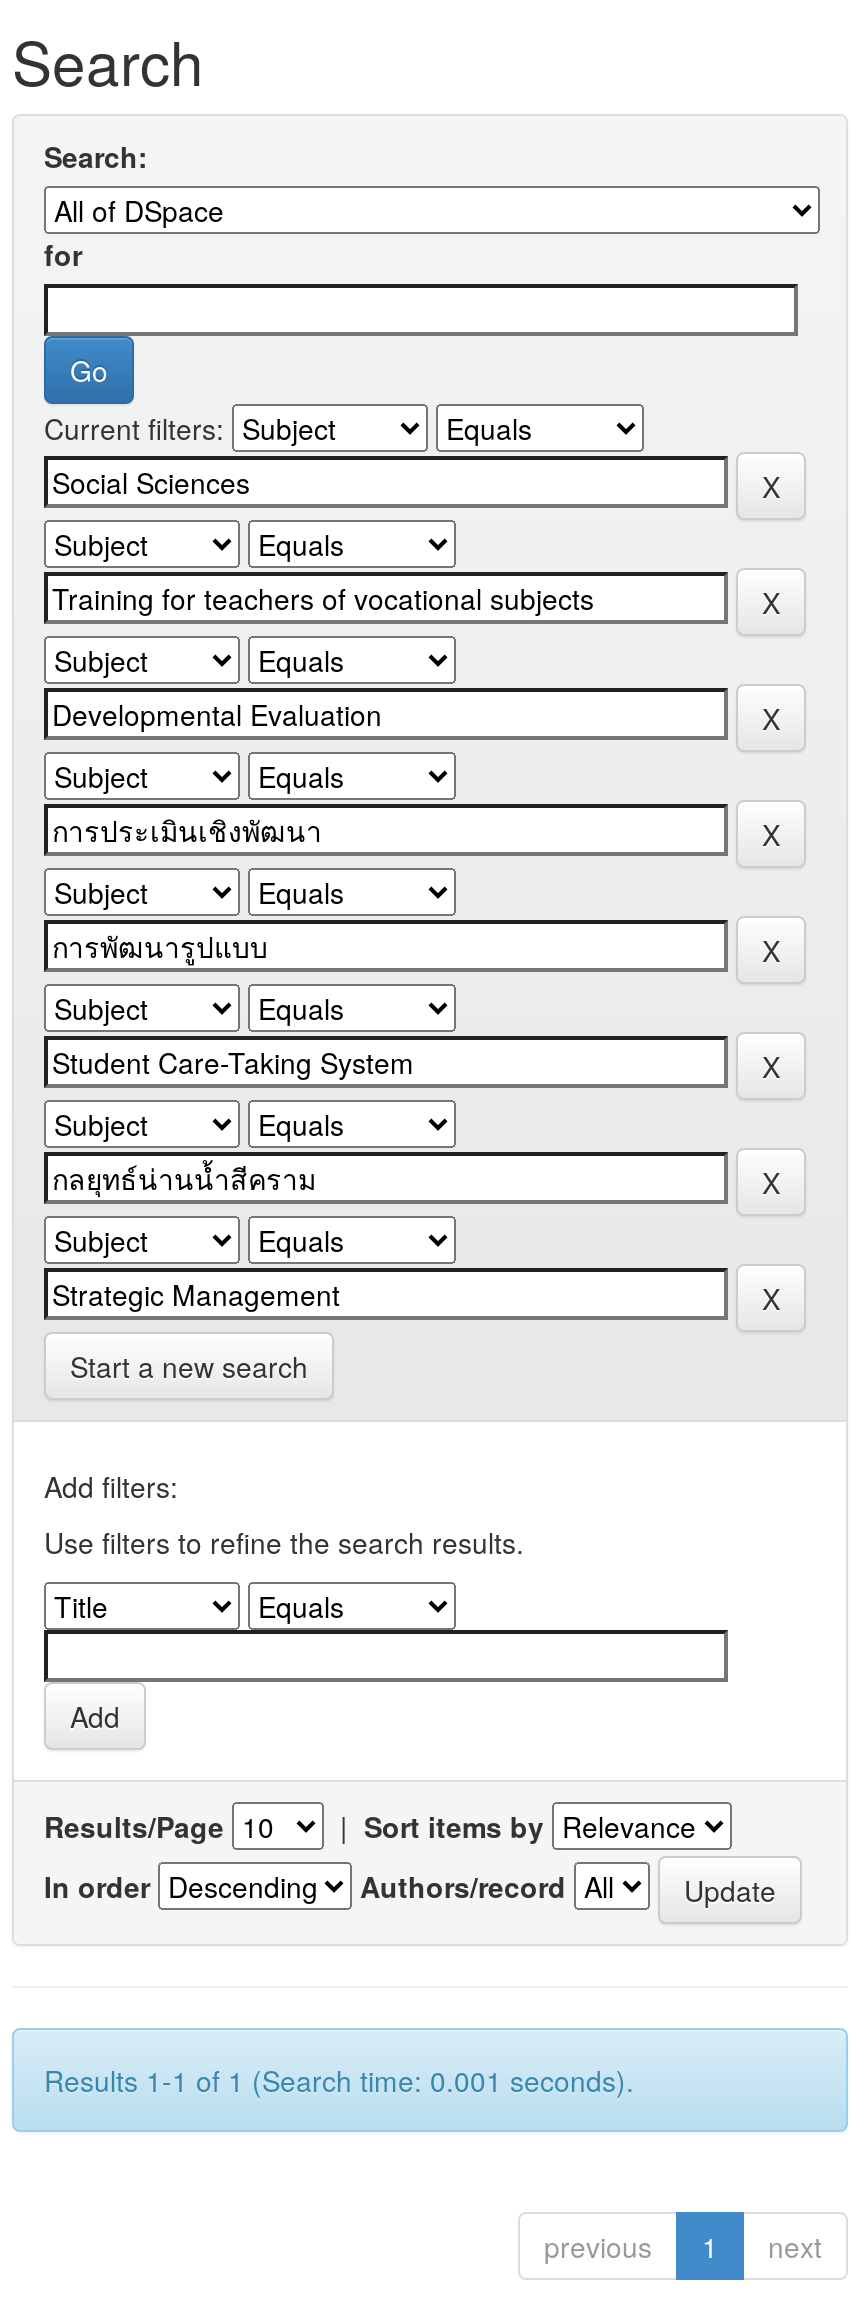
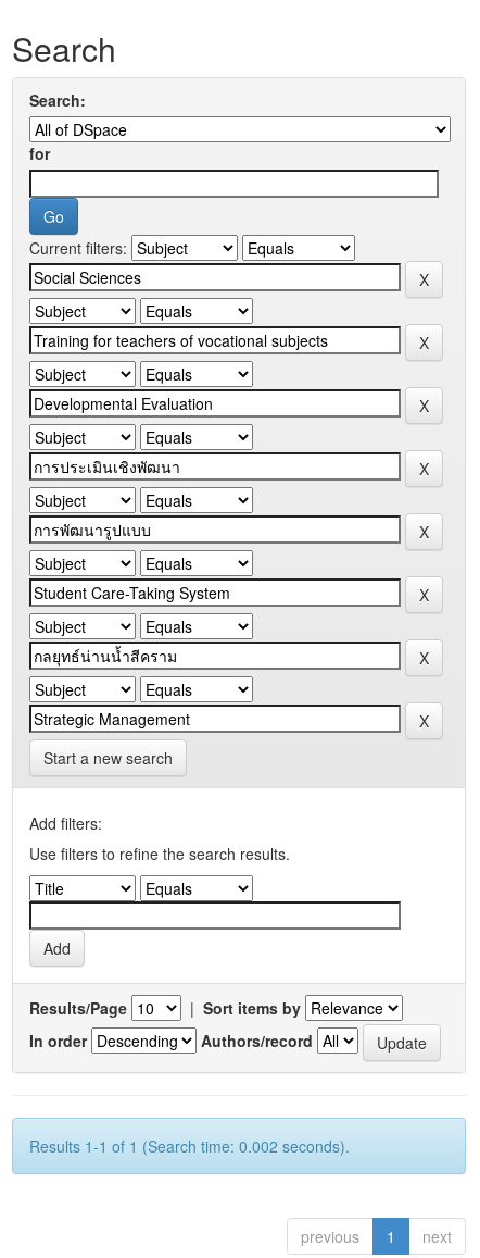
- Results 1-1 of 1 (Search time: 0.001 seconds).
+ Results 1-1 of 1 (Search time: 0.002 seconds).
